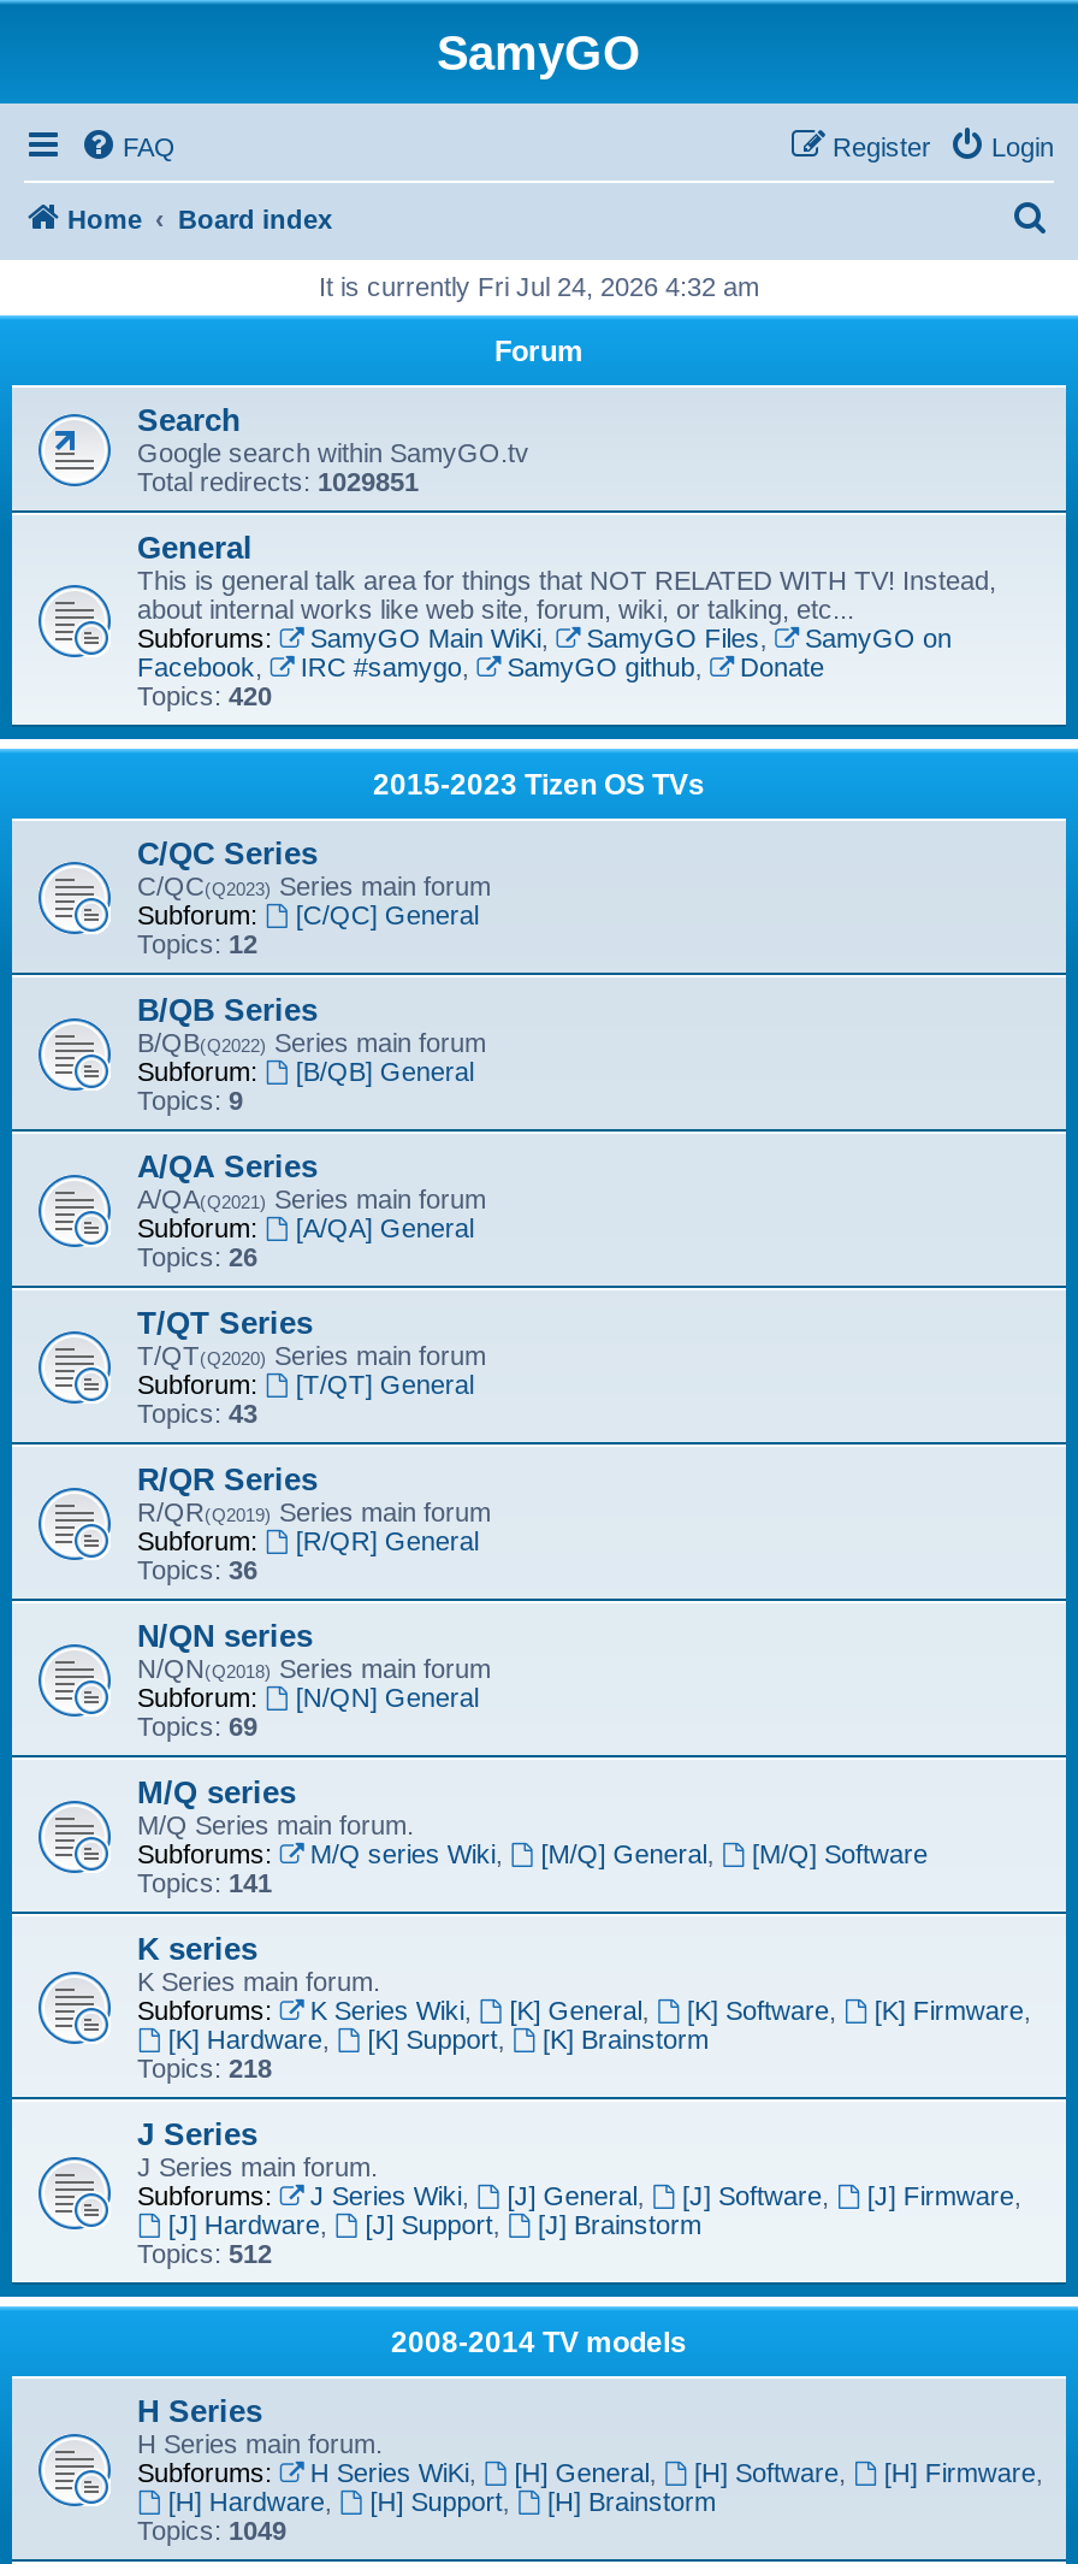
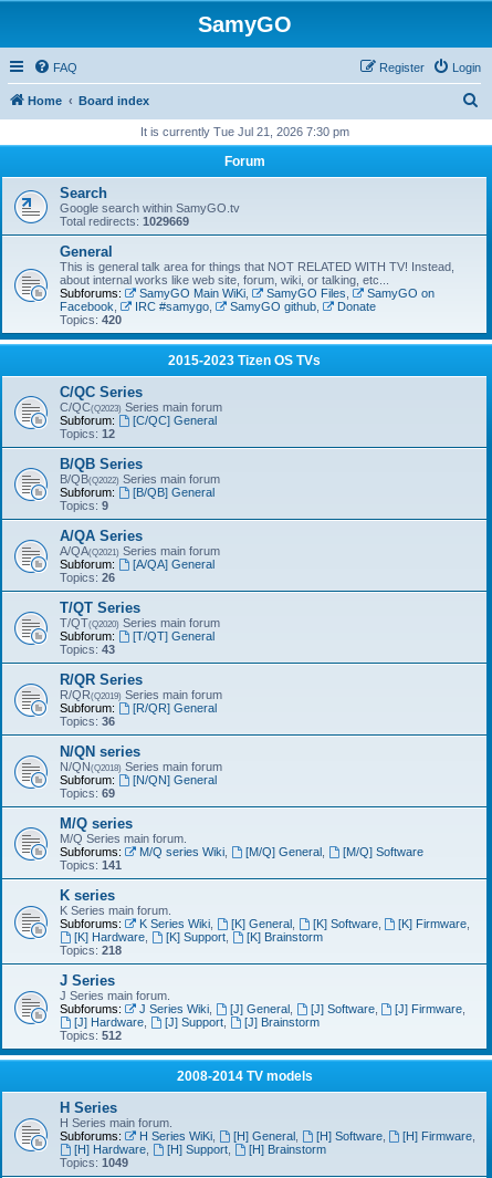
- It is currently Fri Jul 24, 2026 4:32 am
+ It is currently Tue Jul 21, 2026 7:30 pm

- Total redirects: 1029851
+ Total redirects: 1029669
